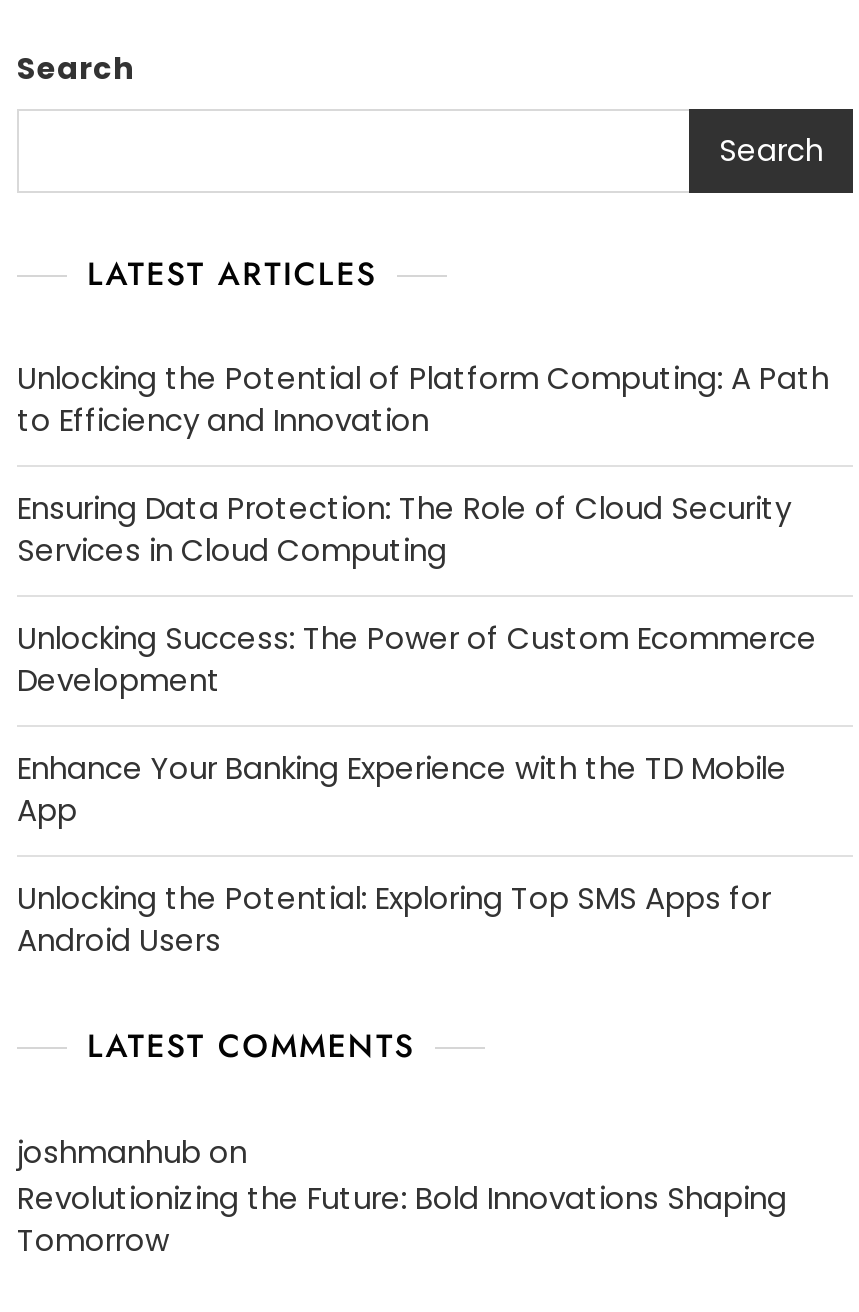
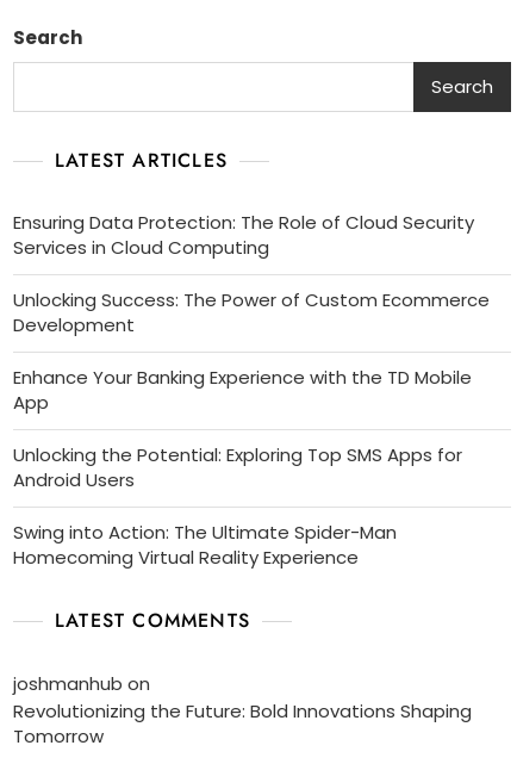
- Unlocking the Potential of Platform Computing: A Path
- to Efficiency and Innovation

moved up: Ensuring Data Protection: The Role of Cloud Security | Services in Cloud Computing | Unlocking Success: The Power of Custom Ecommerce | Development | Enhance Your Banking Experience with the TD Mobile | App | Unlocking the Potential: Exploring Top SMS Apps for | Android Users

+ Swing into Action: The Ultimate Spider-Man
+ Homecoming Virtual Reality Experience
